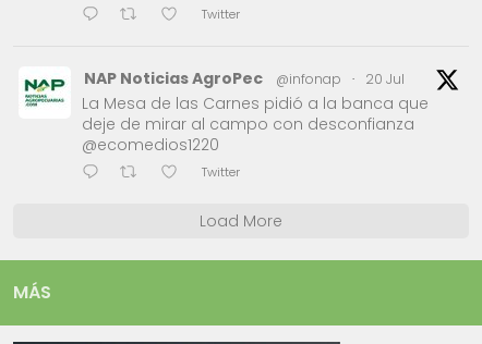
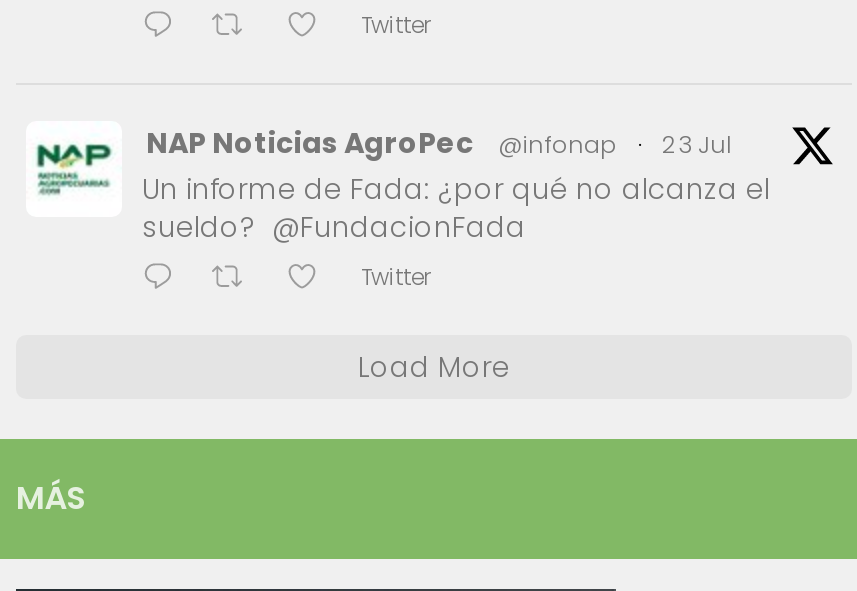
- 20 Jul
- La Mesa de las Carnes pidió a la banca que
- deje de mirar al campo con desconfianza
- @ecomedios1220
+ 23 Jul
+ Un informe de Fada: ¿por qué no alcanza el
+ sueldo? @FundacionFada
